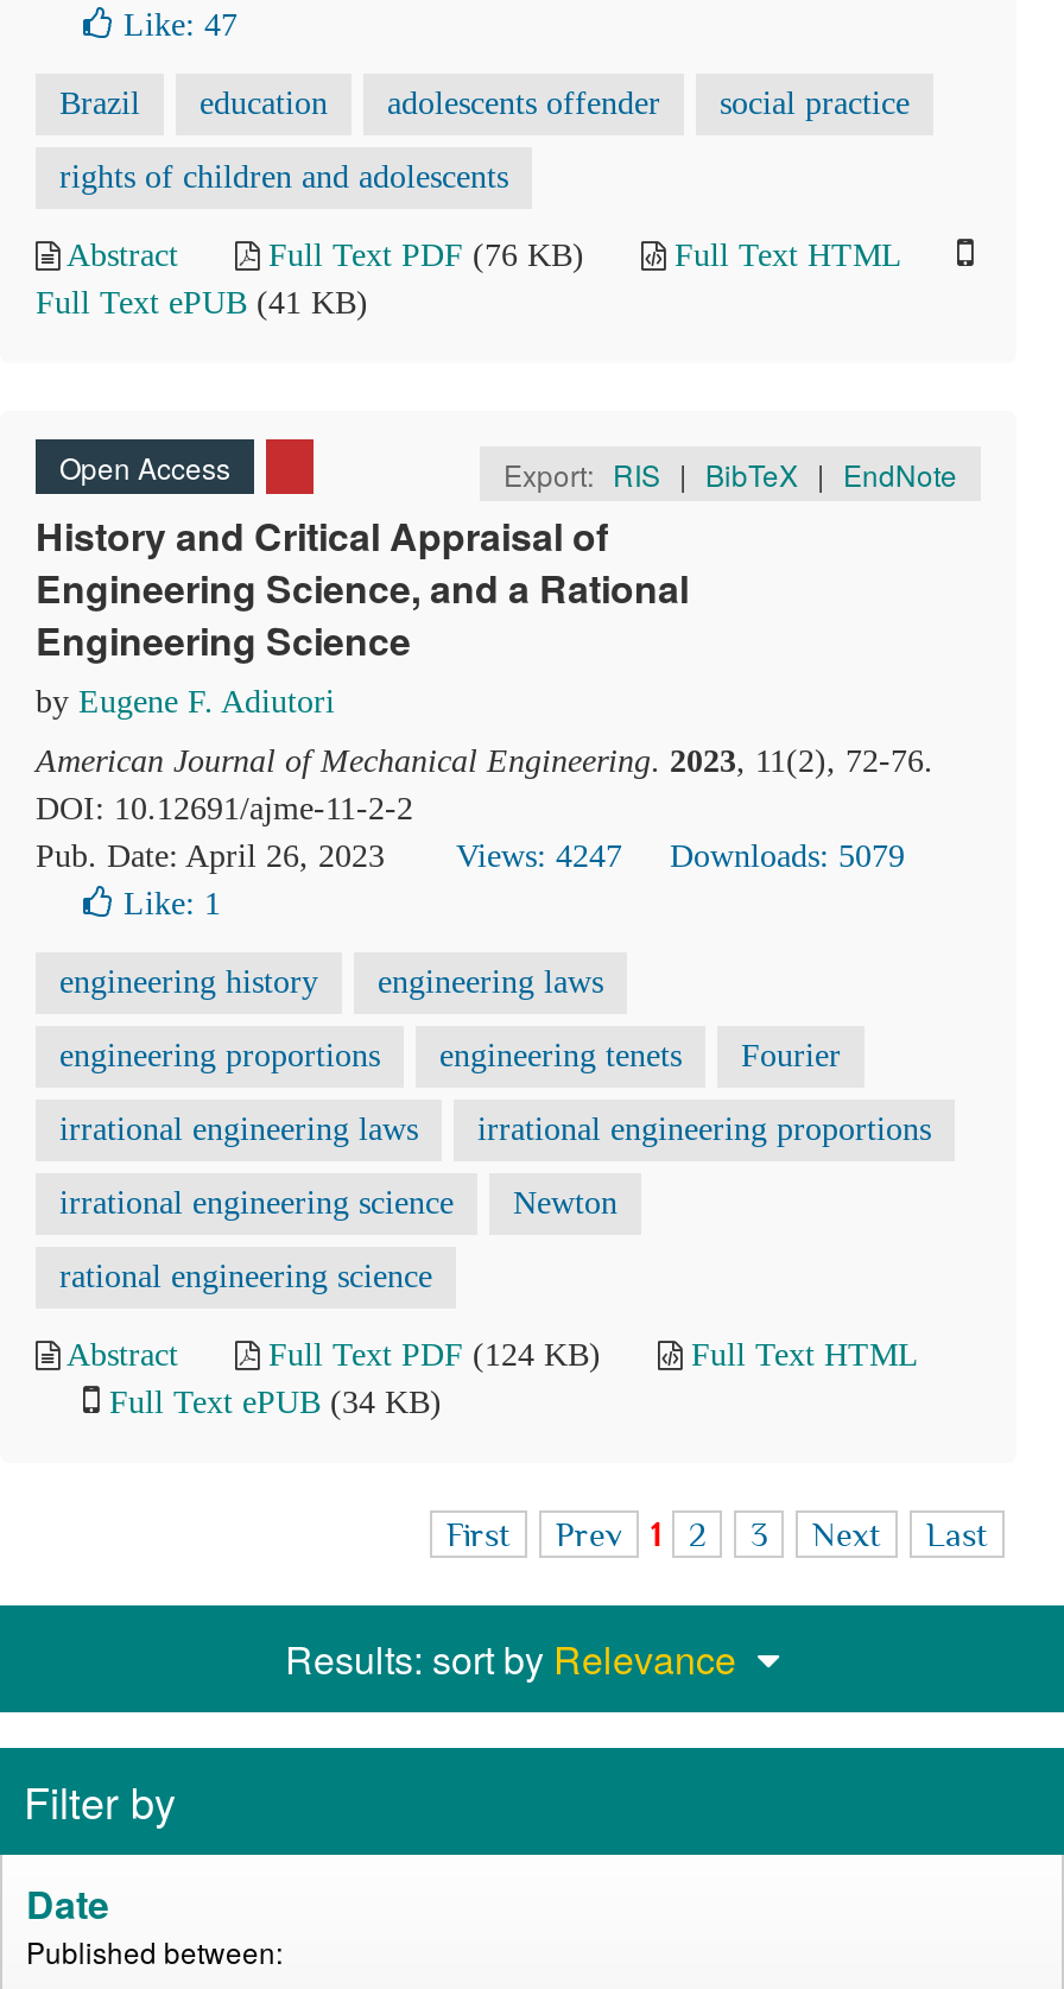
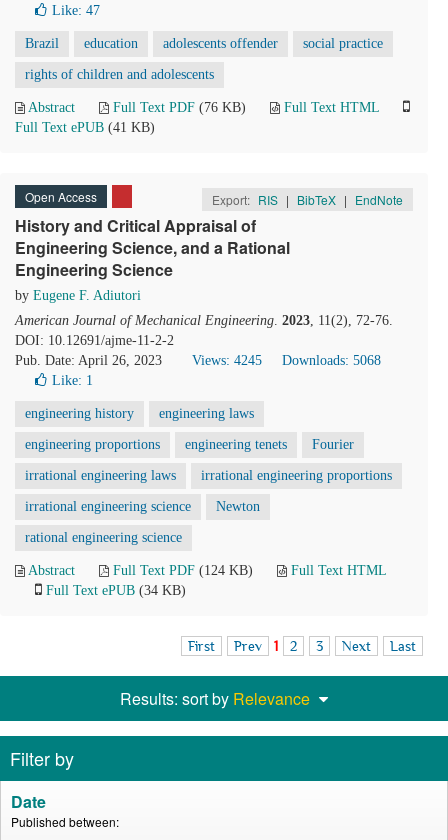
- Views: 4247
+ Views: 4245

- Downloads: 5079
+ Downloads: 5068
